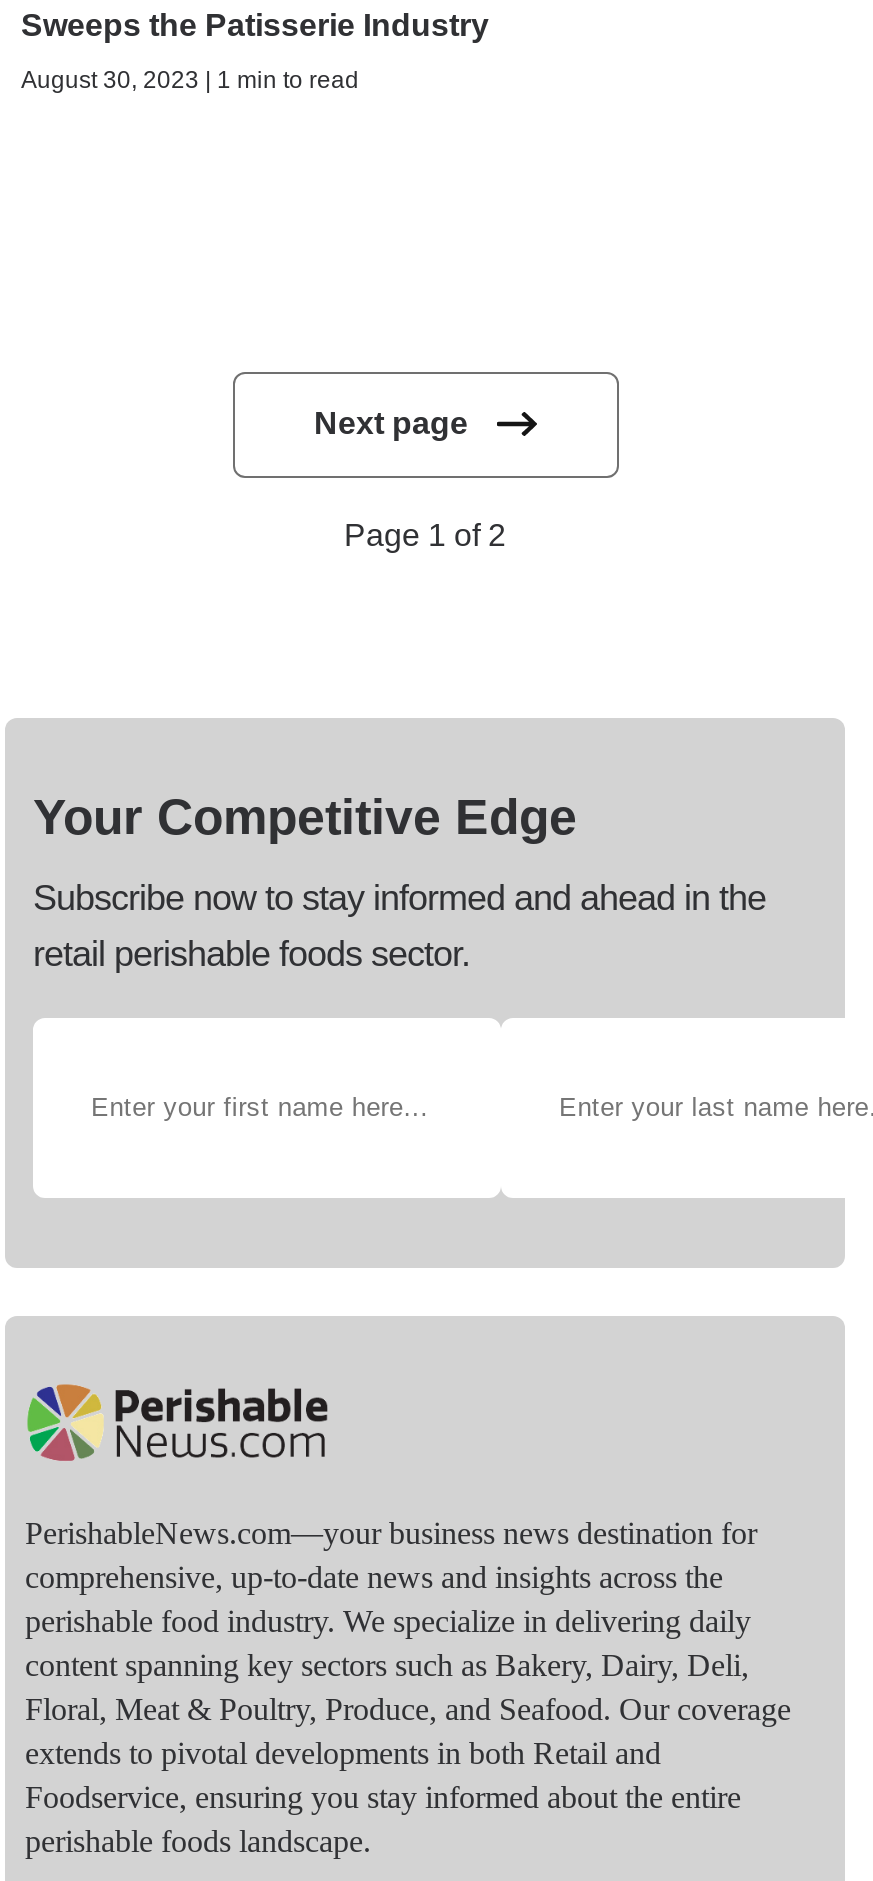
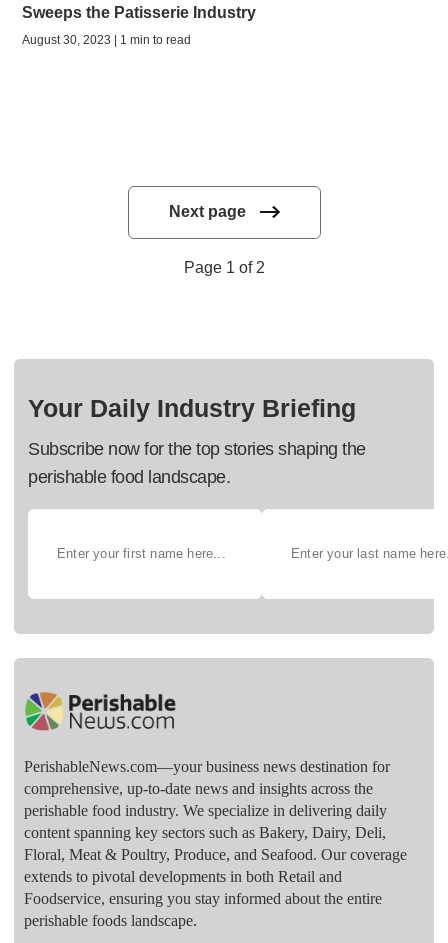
- Your Competitive Edge
+ Your Daily Industry Briefing

- Subscribe now to stay informed and ahead in the
- retail perishable foods sector.
+ Subscribe now for the top stories shaping the
+ perishable food landscape.
